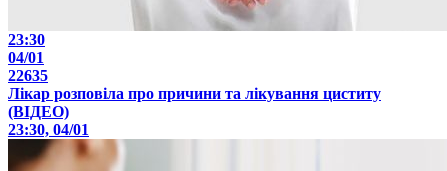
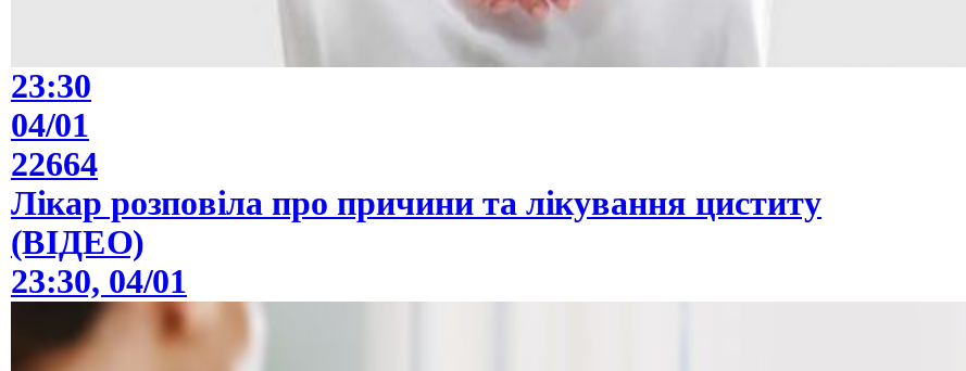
- 22635
+ 22664
